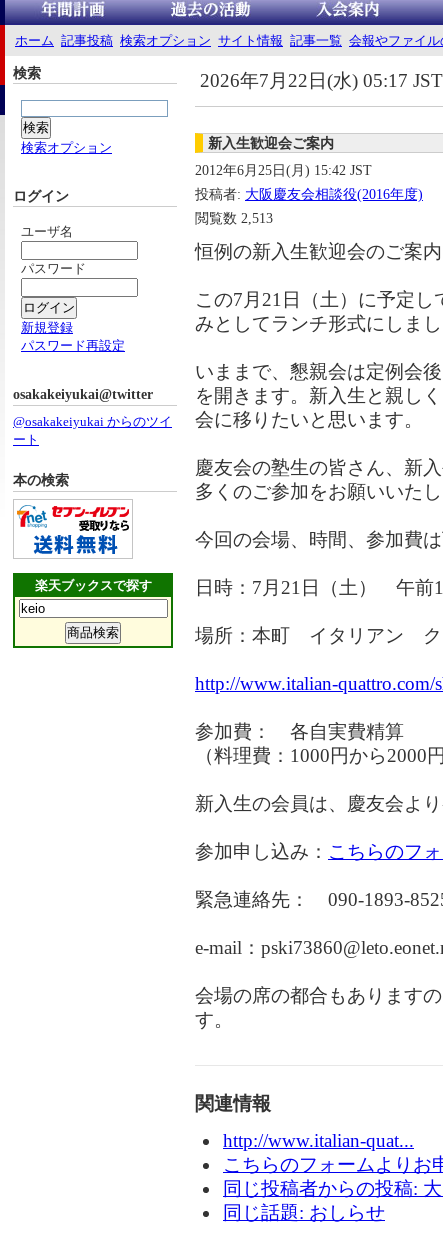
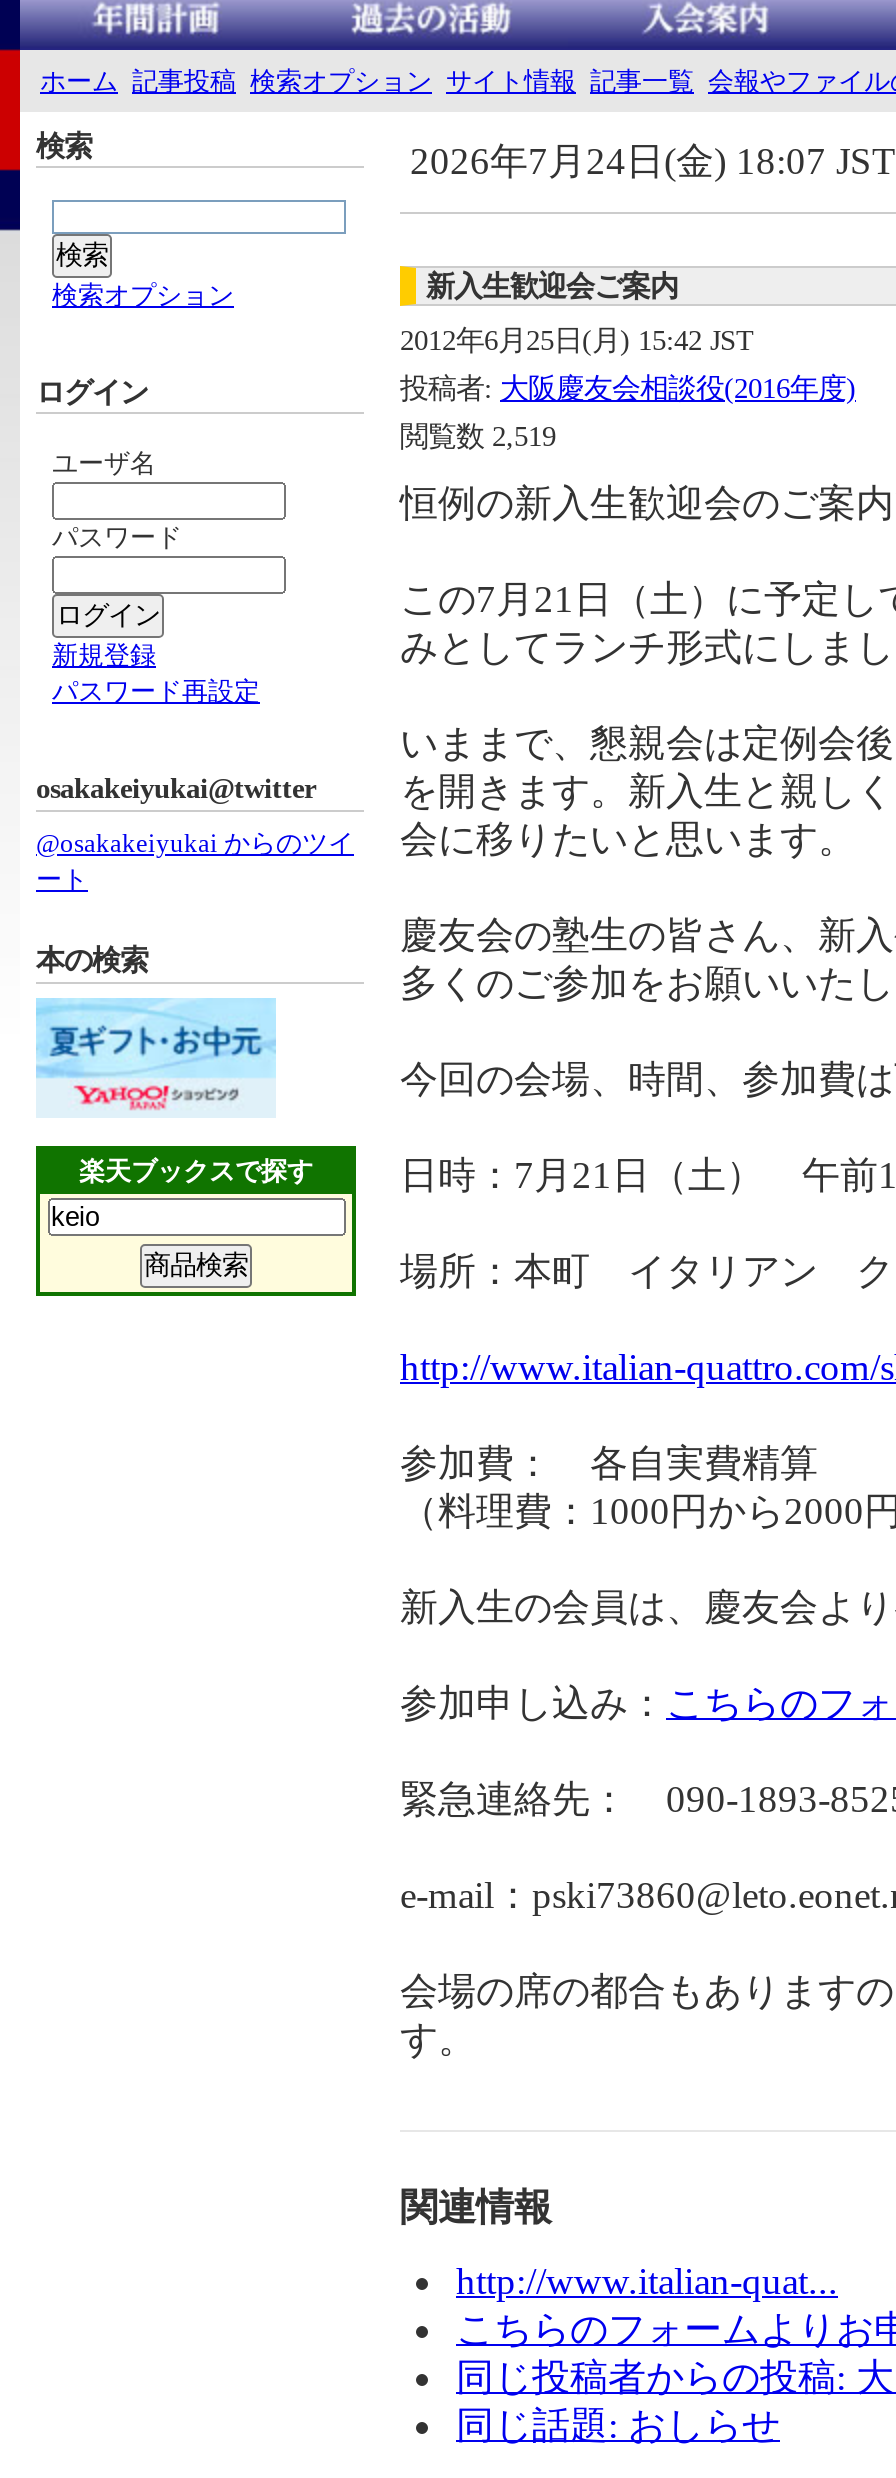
- 2026年7月22日(水) 05:17 JST
+ 2026年7月24日(金) 18:07 JST

- 閲覧数 2,513
+ 閲覧数 2,519

- [image]
+ [image]
